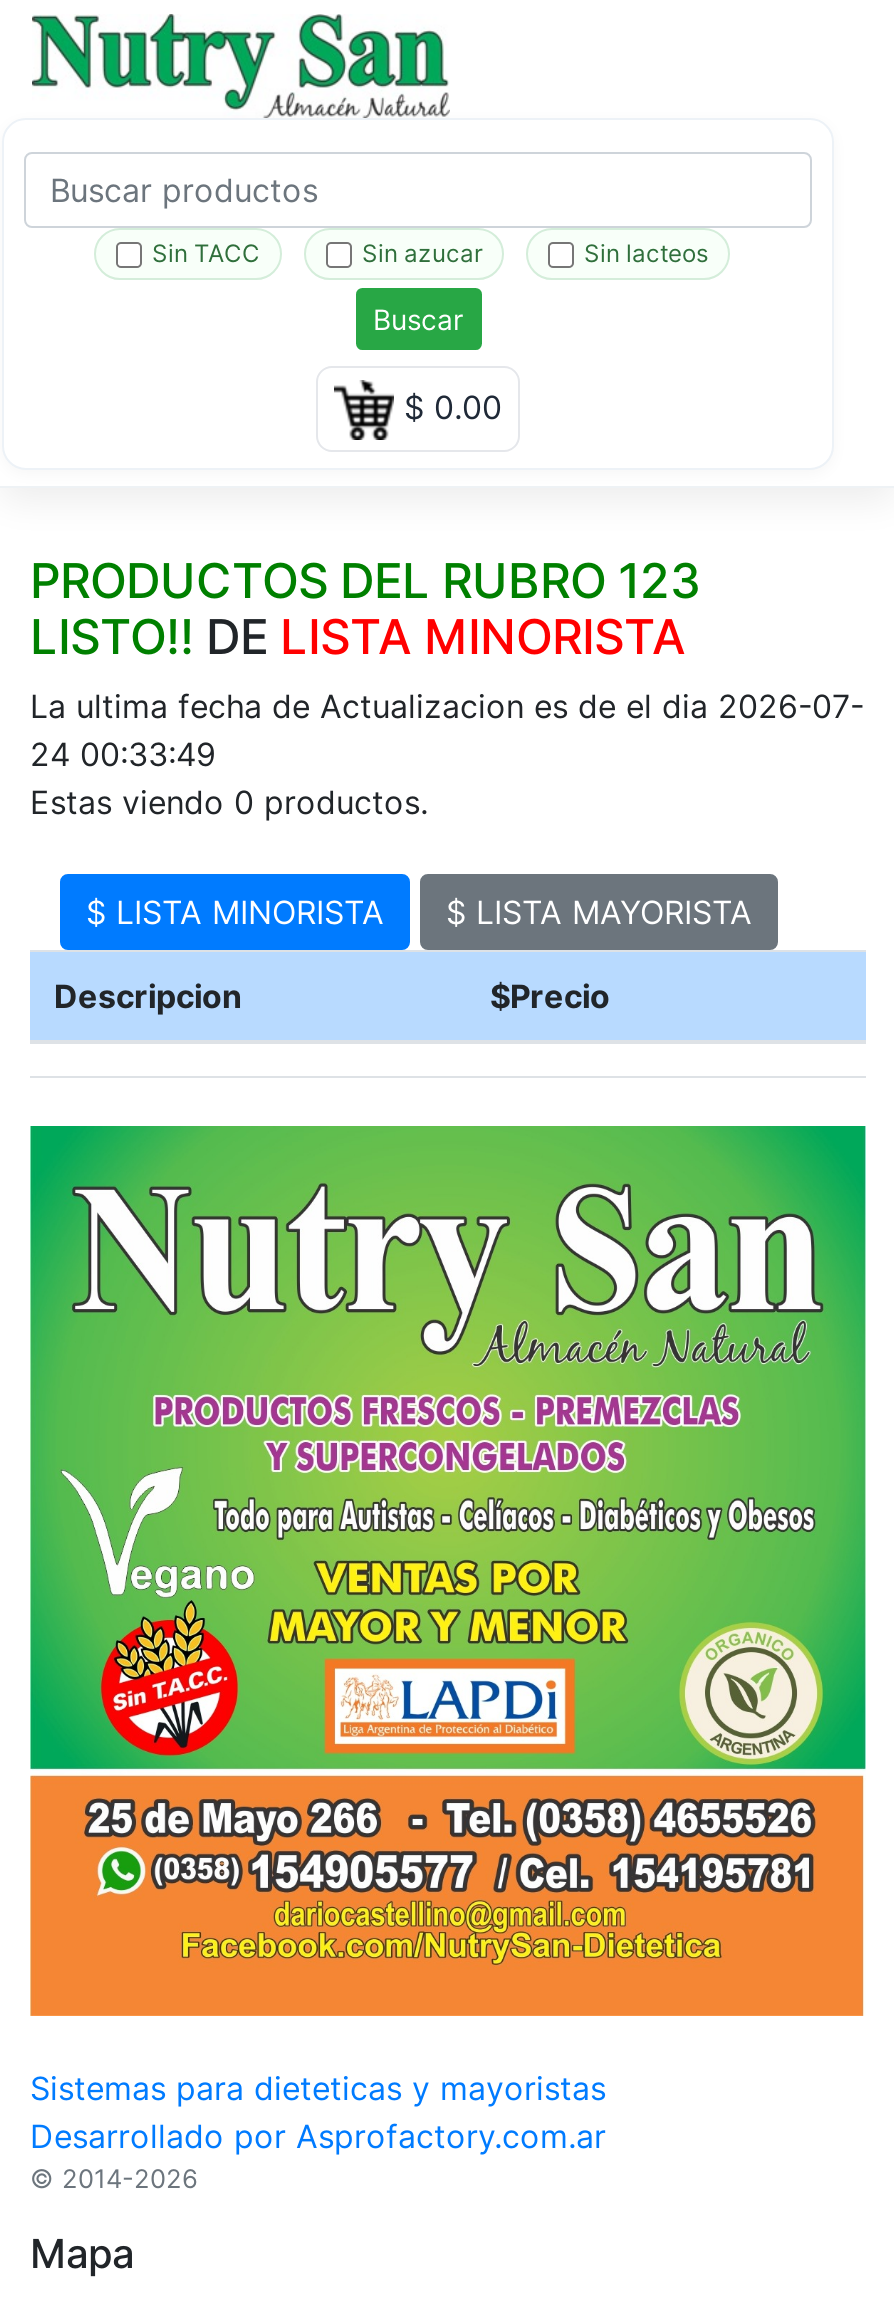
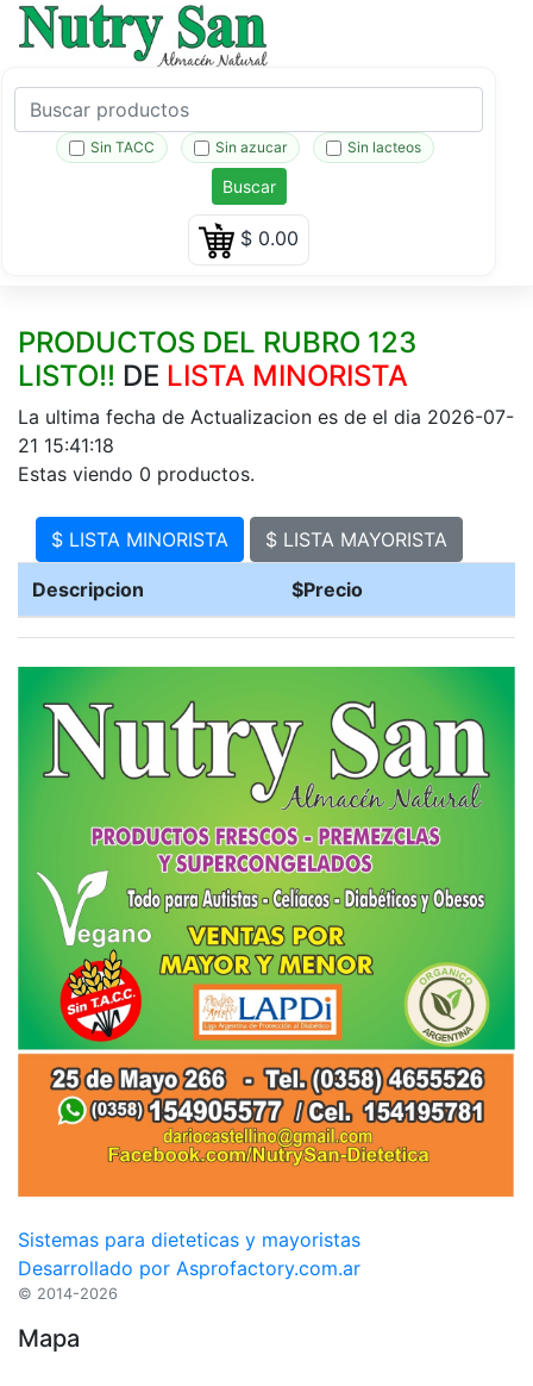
- 24 00:33:49
+ 21 15:41:18
